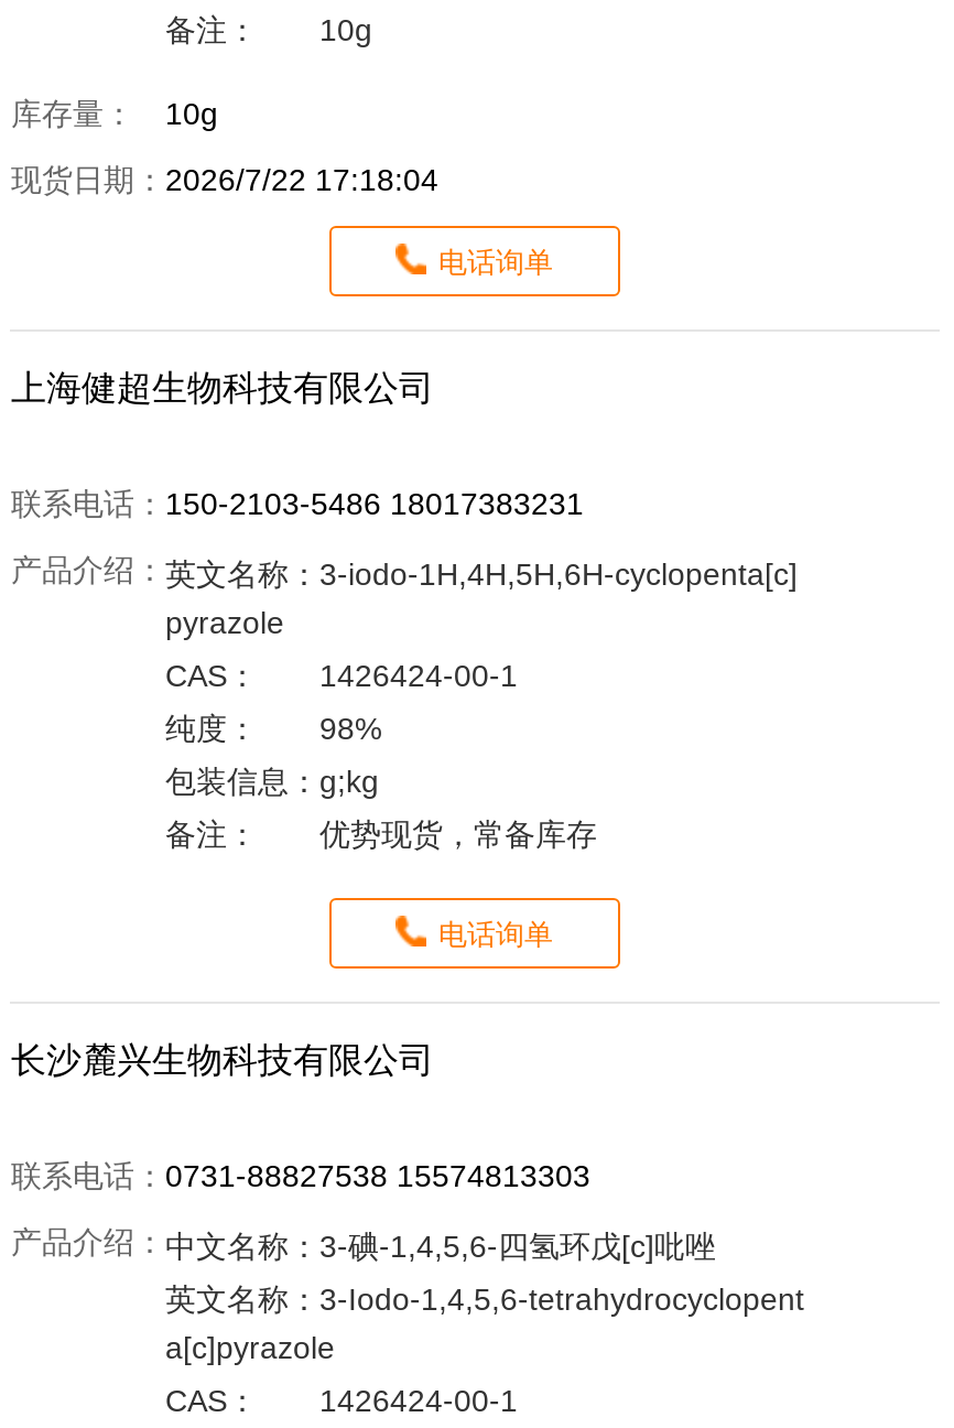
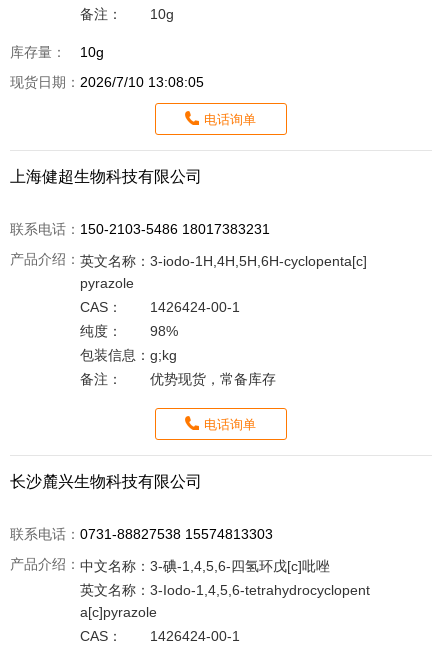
- 现货日期：2026/7/22 17:18:04
+ 现货日期：2026/7/10 13:08:05
